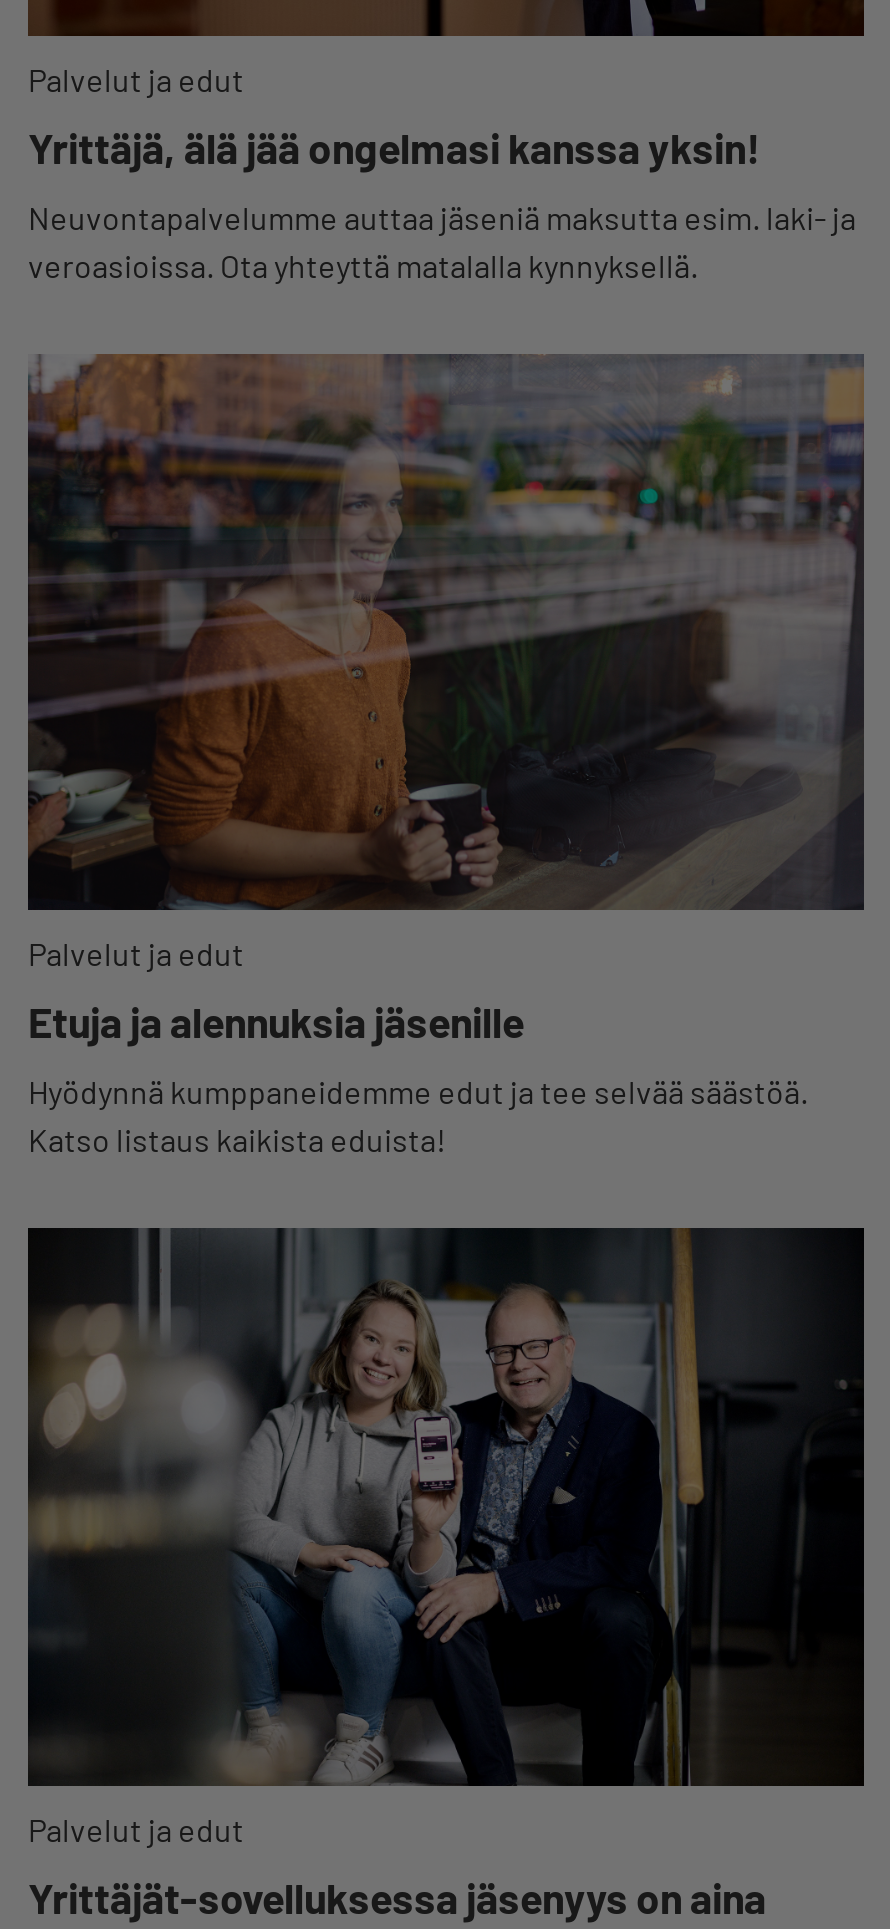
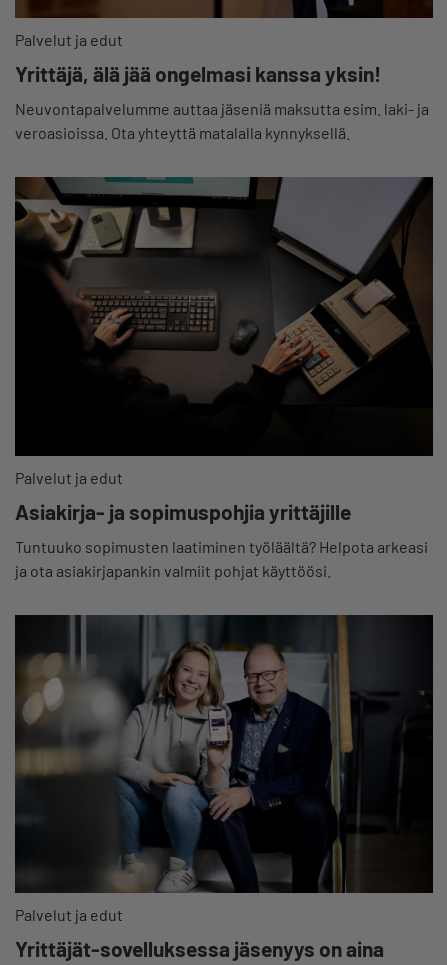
- [image]
+ [image]

- Etuja ja alennuksia jäsenille
+ Asiakirja- ja sopimuspohjia yrittäjille

- Hyödynnä kumppaneidemme edut ja tee selvää säästöä.
- Katso listaus kaikista eduista!
+ Tuntuuko sopimusten laatiminen työläältä? Helpota arkeasi
+ ja ota asiakirjapankin valmiit pohjat käyttöösi.
